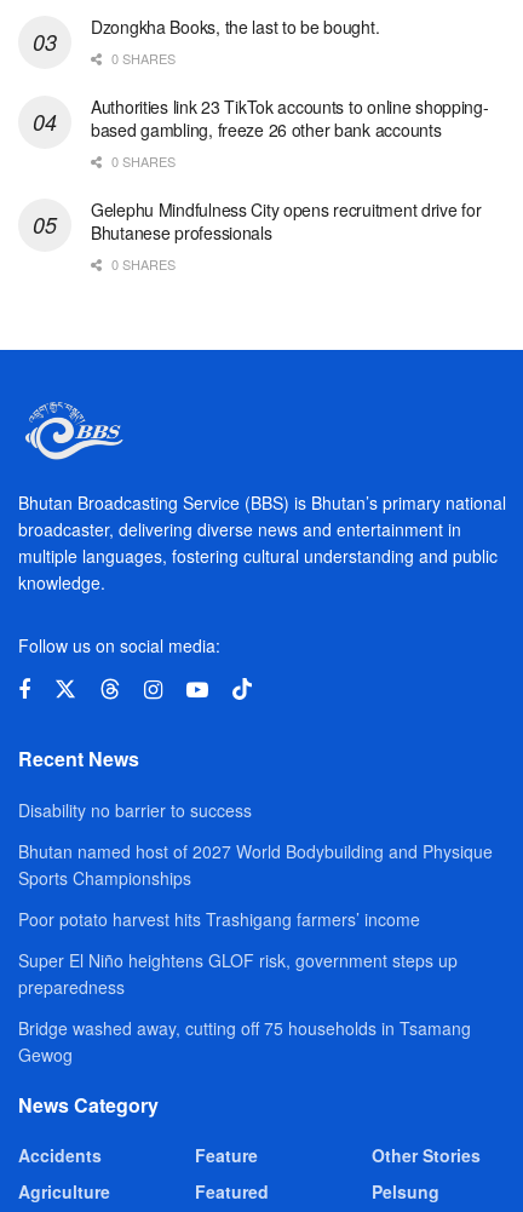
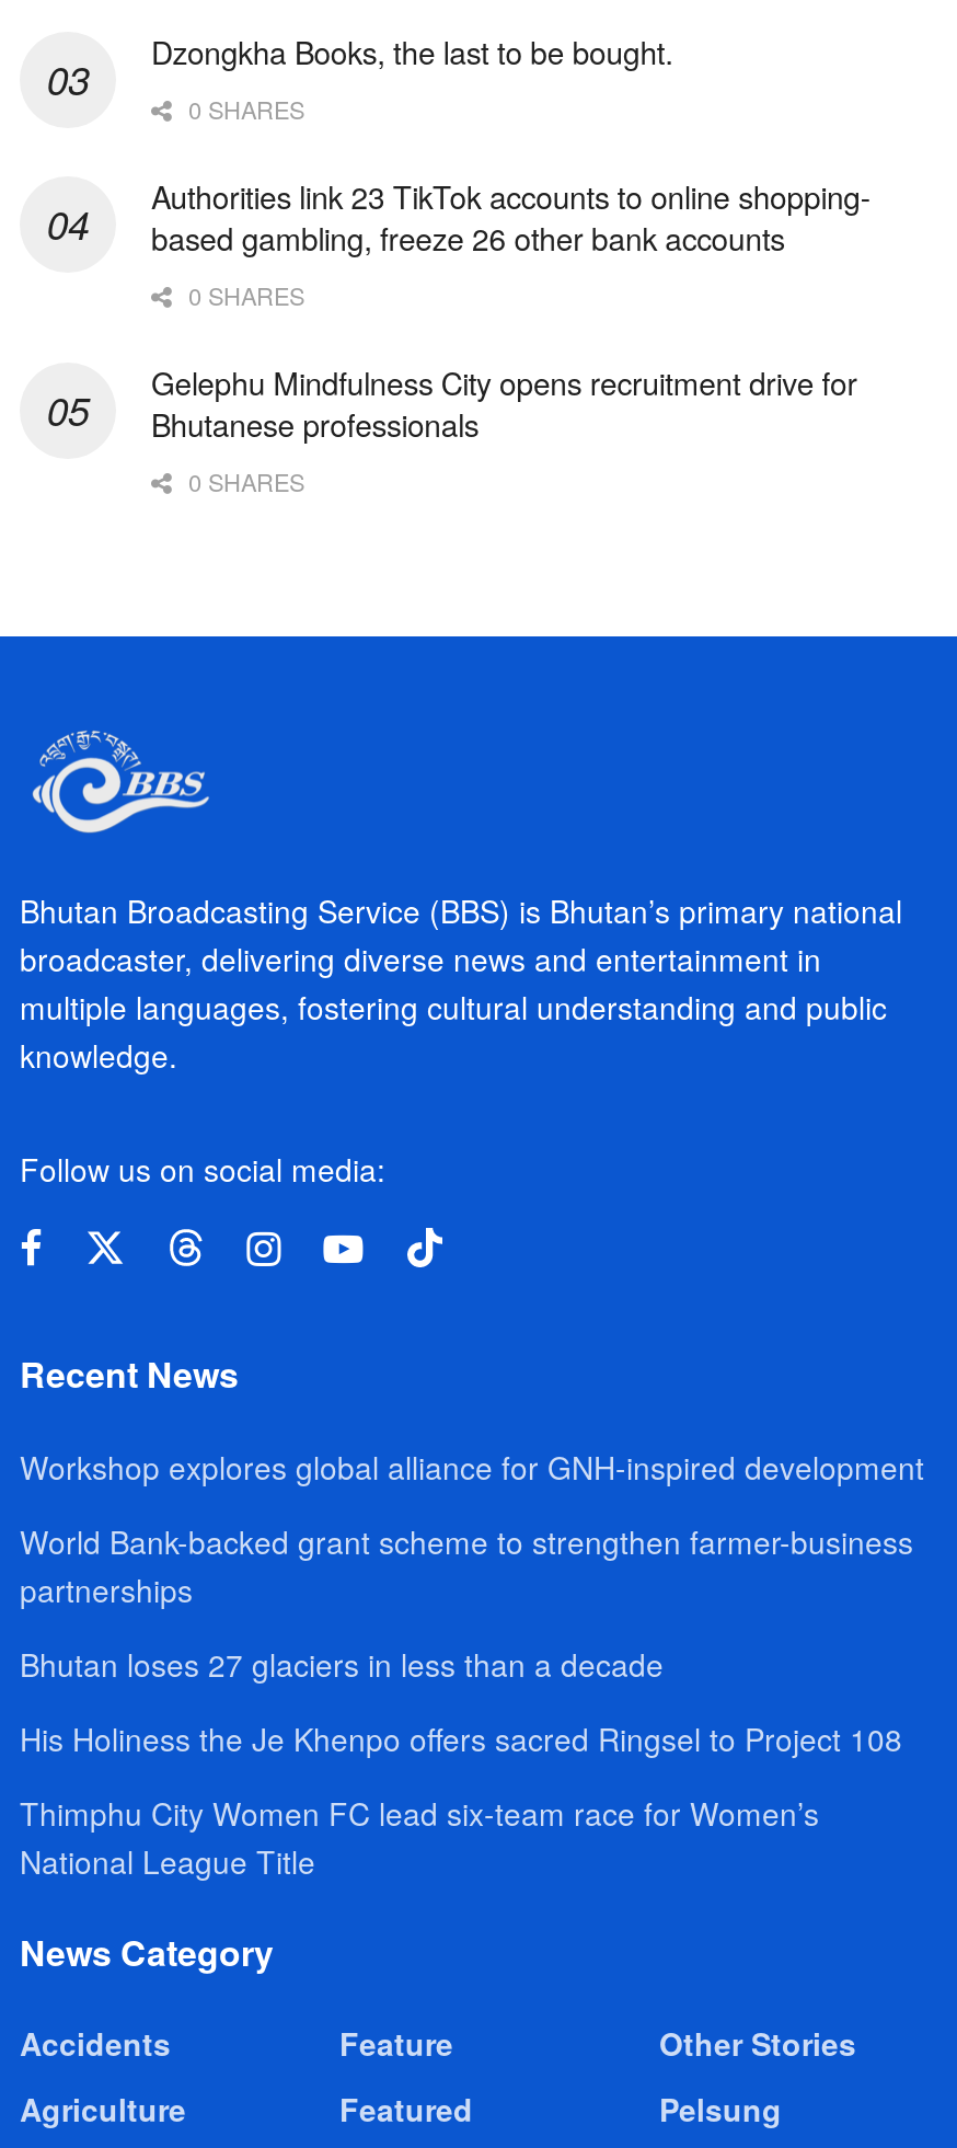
- Disability no barrier to success
+ Workshop explores global alliance for GNH-inspired development

- Bhutan named host of 2027 World Bodybuilding and Physique
- Sports Championships
+ World Bank-backed grant scheme to strengthen farmer-business
+ partnerships

- Poor potato harvest hits Trashigang farmers’ income
+ Bhutan loses 27 glaciers in less than a decade

- Super El Niño heightens GLOF risk, government steps up
- preparedness
+ His Holiness the Je Khenpo offers sacred Ringsel to Project 108

- Bridge washed away, cutting off 75 households in Tsamang
- Gewog
+ Thimphu City Women FC lead six-team race for Women’s
+ National League Title
